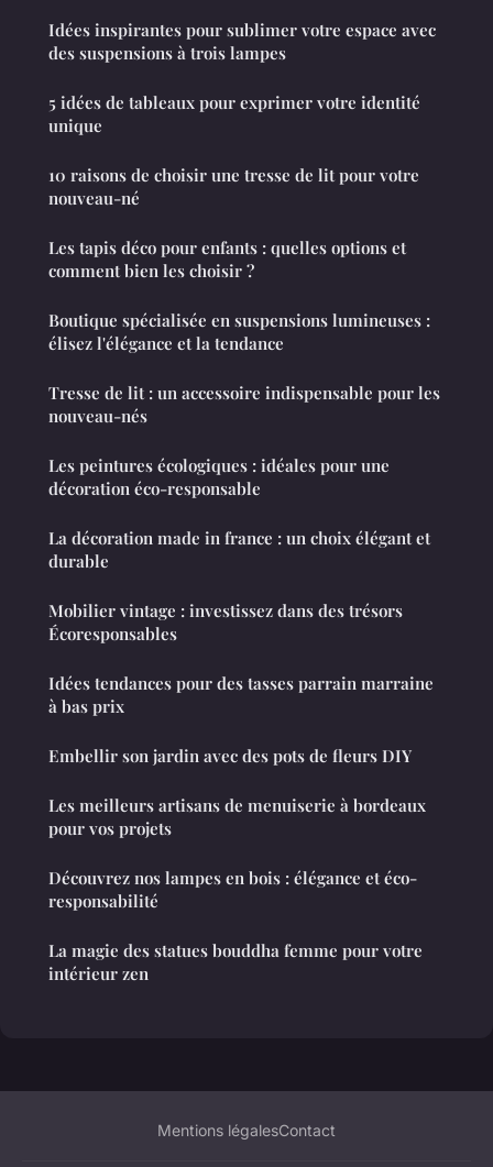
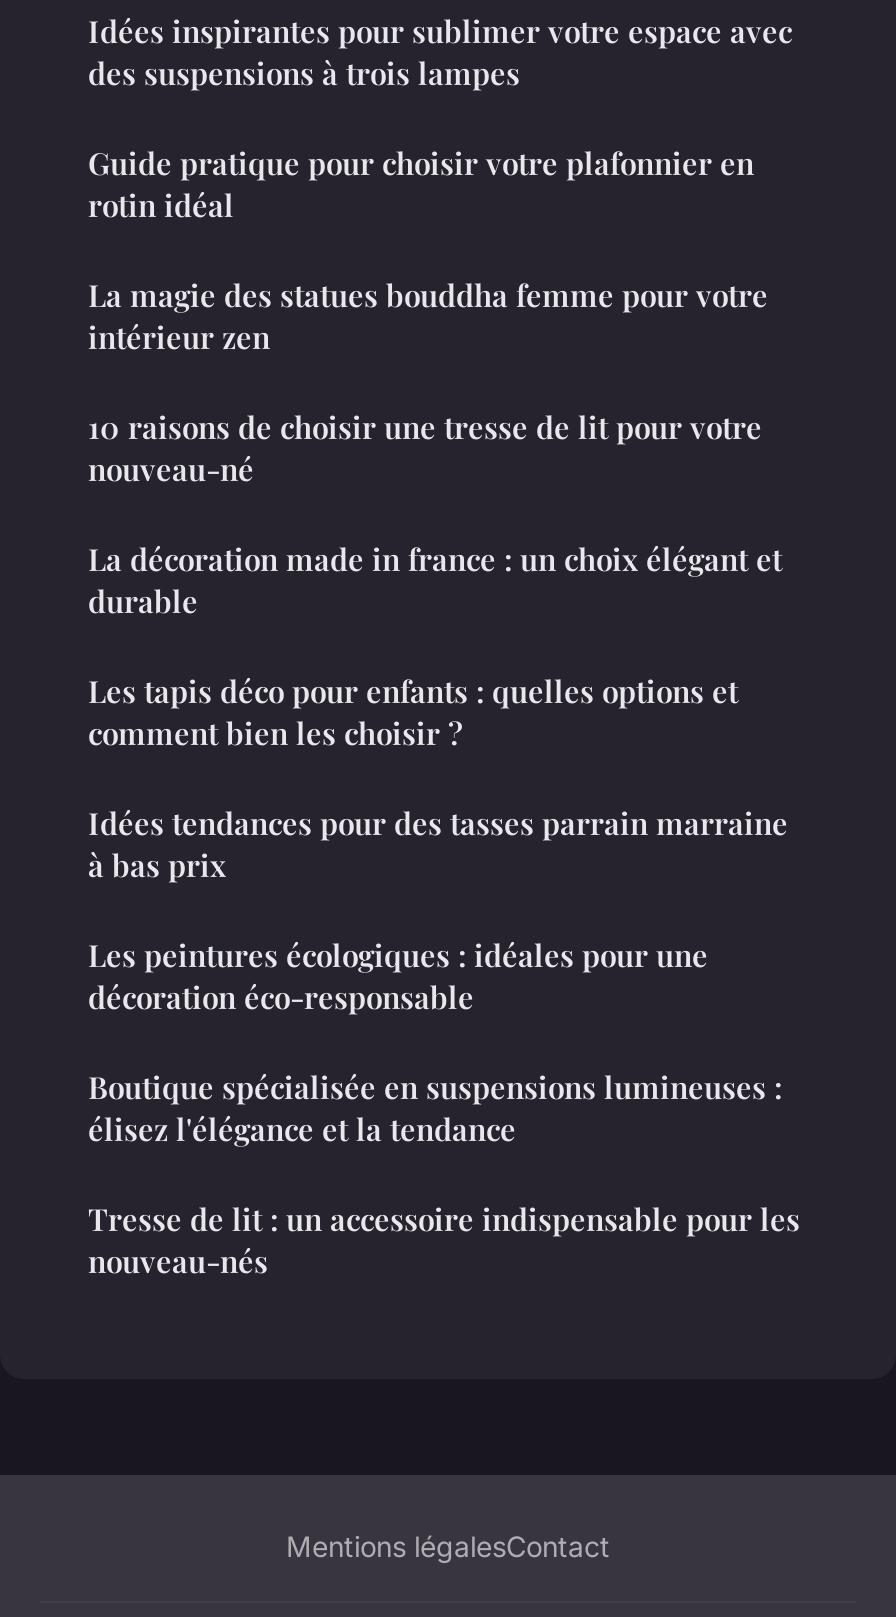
- 5 idées de tableaux pour exprimer votre identité
- unique
+ Guide pratique pour choisir votre plafonnier en
+ rotin idéal

moved down: 10 raisons de choisir une tresse de lit pour votre | nouveau-né

moved down: Les tapis déco pour enfants : quelles options et | comment bien les choisir ?

moved down: Boutique spécialisée en suspensions lumineuses : | élisez l'élégance et la tendance | Tresse de lit : un accessoire indispensable pour les | nouveau-nés

moved up: Les peintures écologiques : idéales pour une | décoration éco-responsable

moved up: La décoration made in france : un choix élégant et | durable

- Mobilier vintage : investissez dans des trésors
- Écoresponsables
- Embellir son jardin avec des pots de fleurs DIY
- Les meilleurs artisans de menuiserie à bordeaux
- pour vos projets
- Découvrez nos lampes en bois : élégance et éco-
- responsabilité

moved up: Idées tendances pour des tasses parrain marraine | à bas prix

moved up: La magie des statues bouddha femme pour votre | intérieur zen
